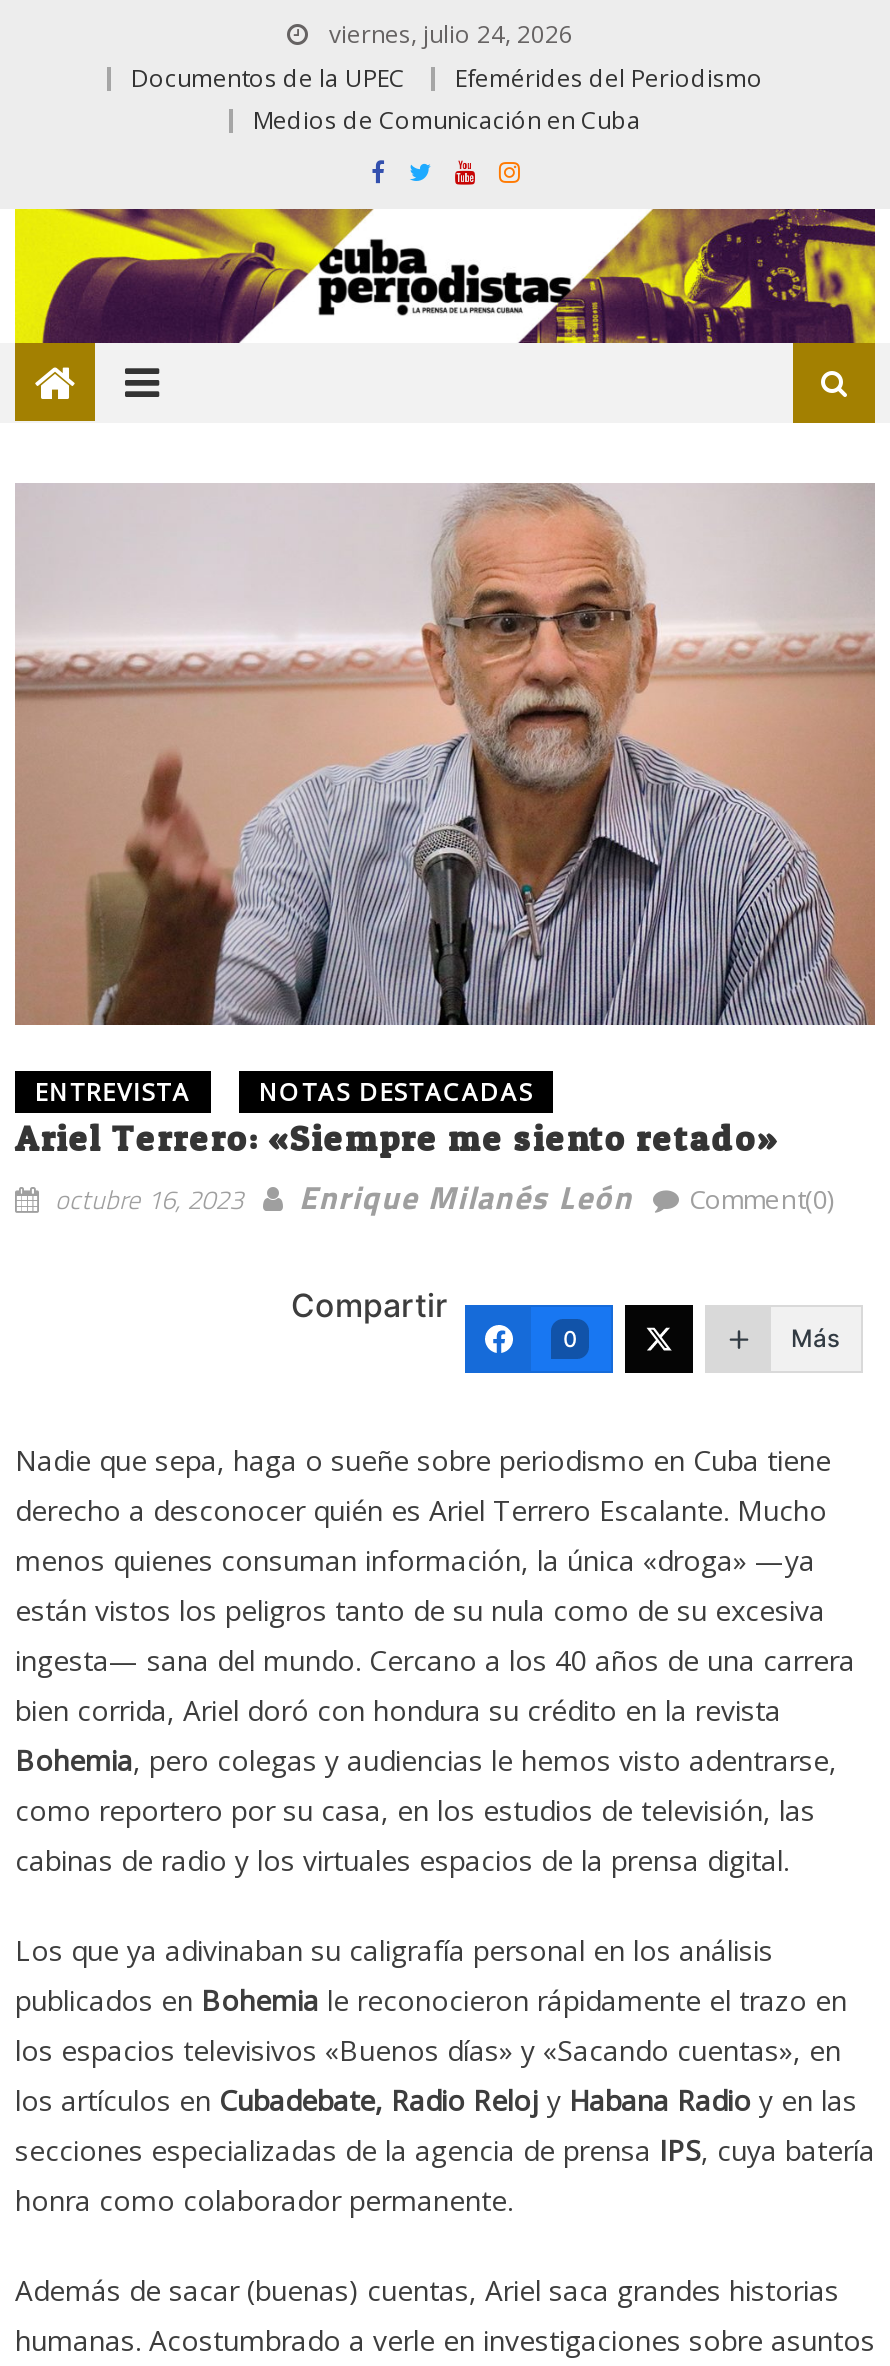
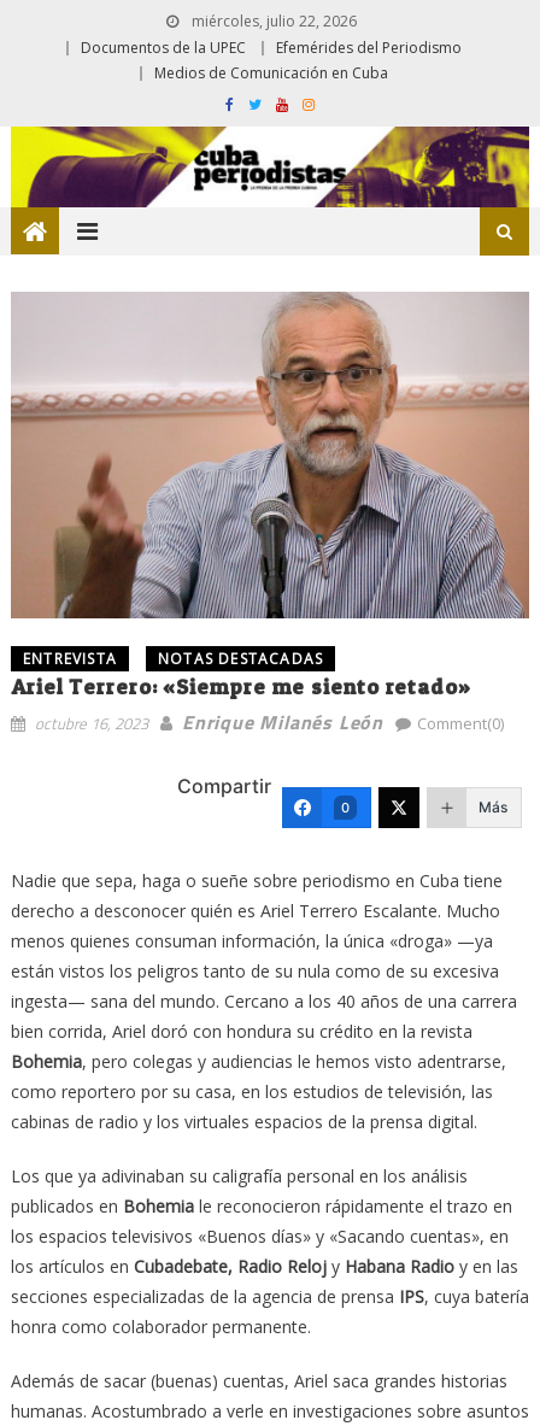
- viernes, julio 24, 2026
+ miércoles, julio 22, 2026
